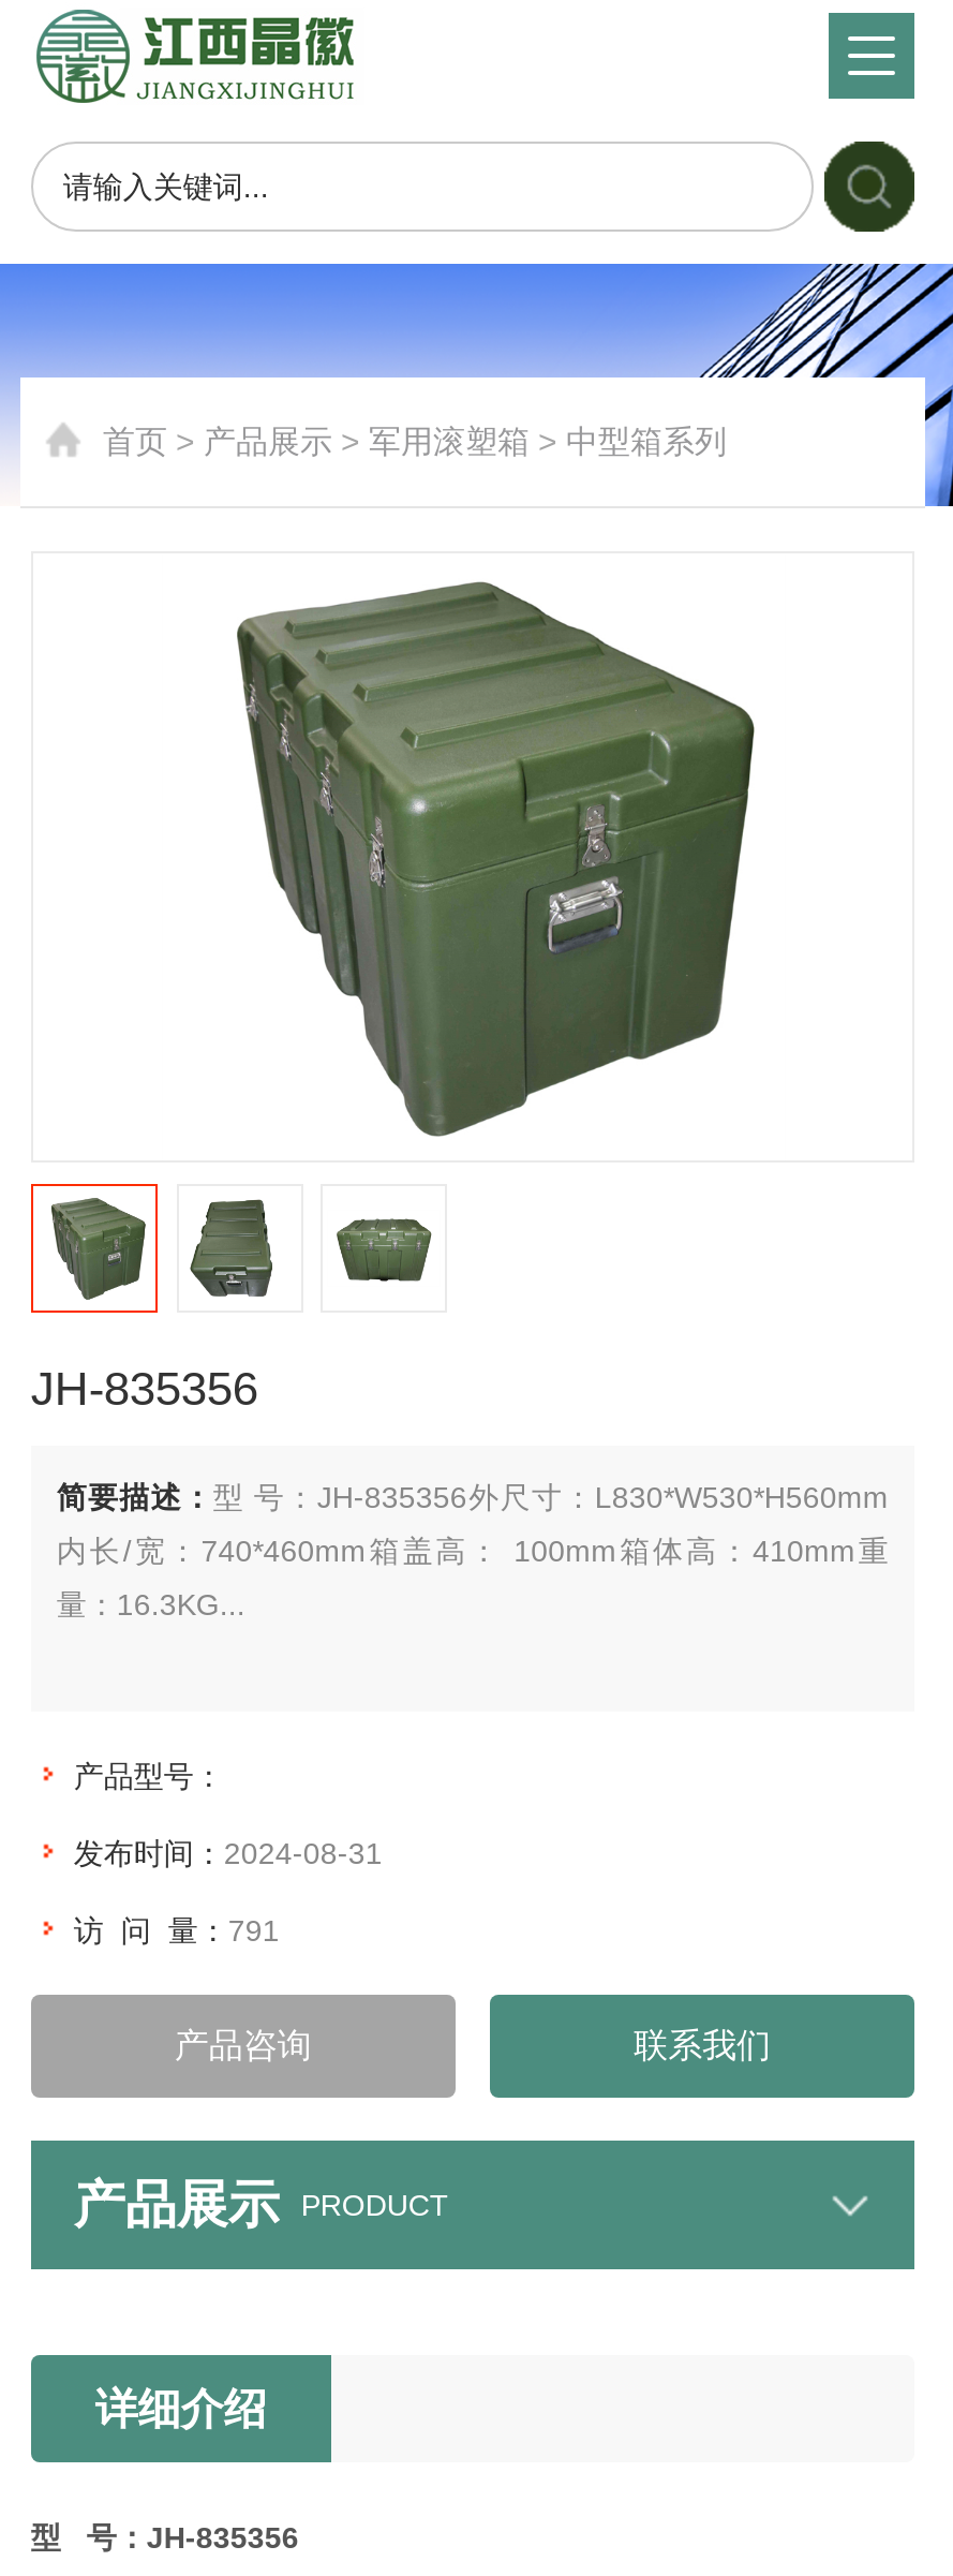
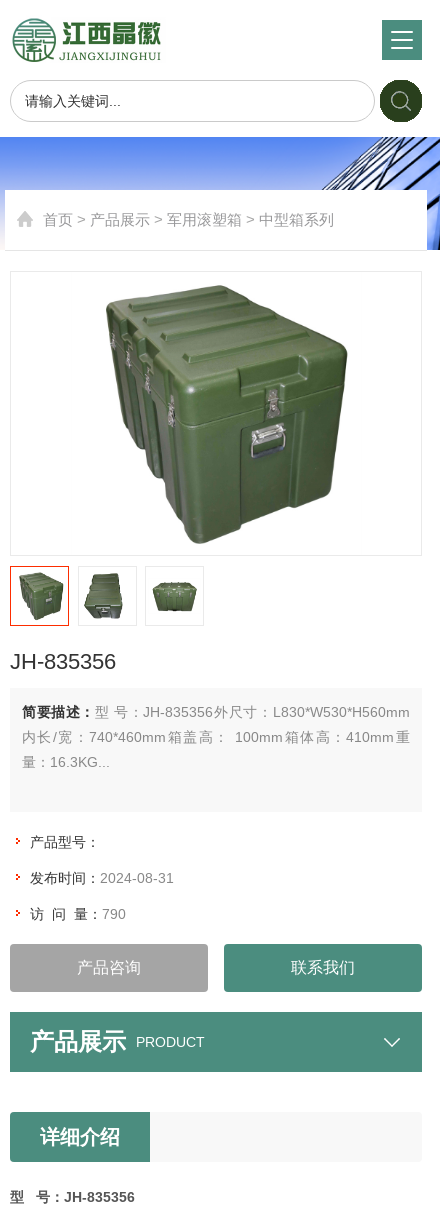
- 访 问 量：791
+ 访 问 量：790
